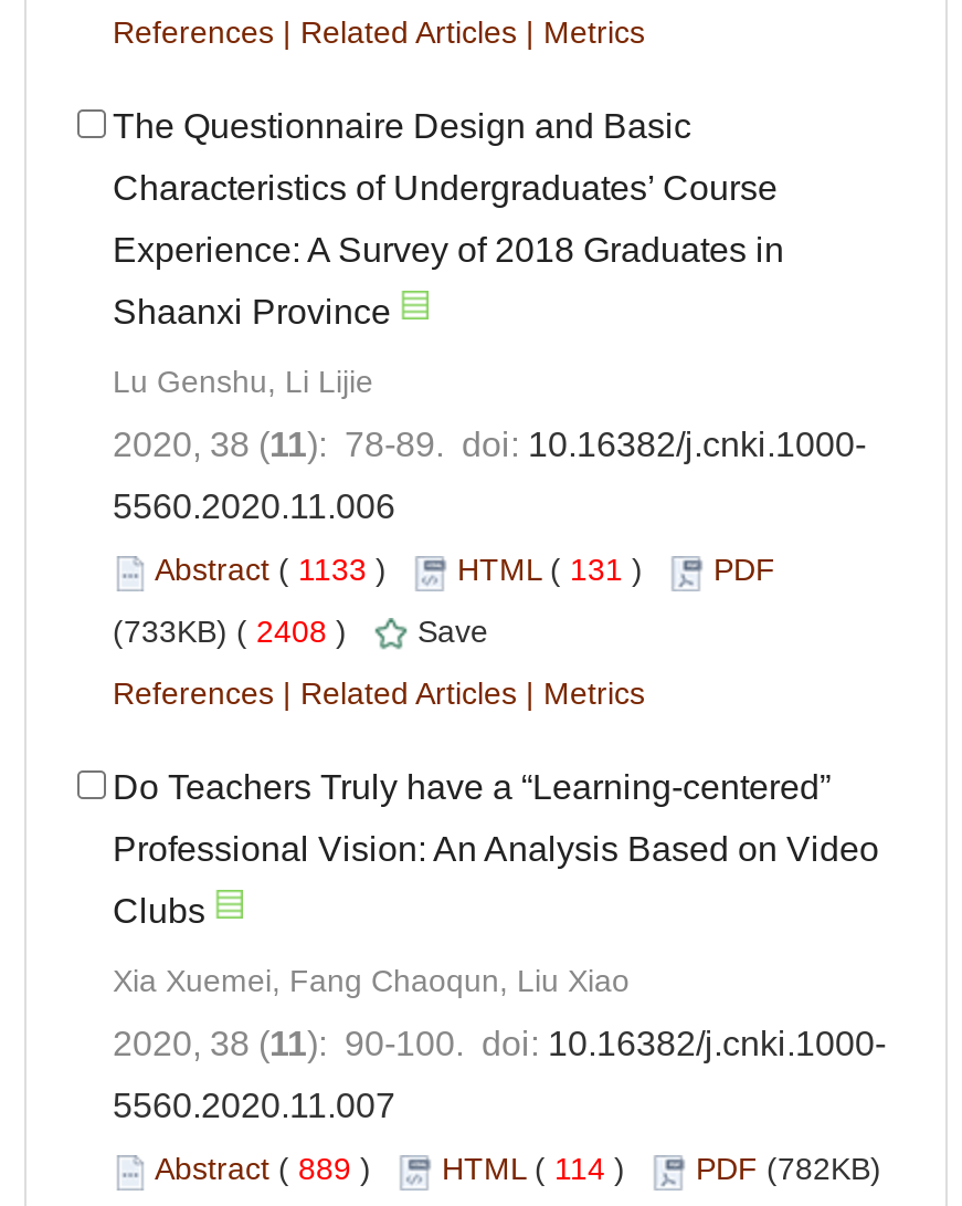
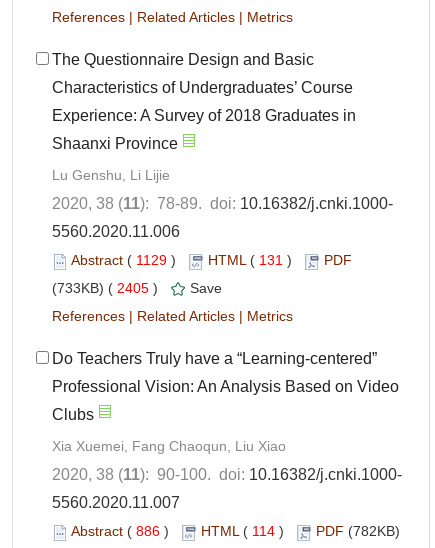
- Abstract (1133) HTML (131) PDF
+ Abstract (1129) HTML (131) PDF

- (733KB) (2408) Save
+ (733KB) (2405) Save

- Abstract (889) HTML (114) PDF (782KB)
+ Abstract (886) HTML (114) PDF (782KB)
